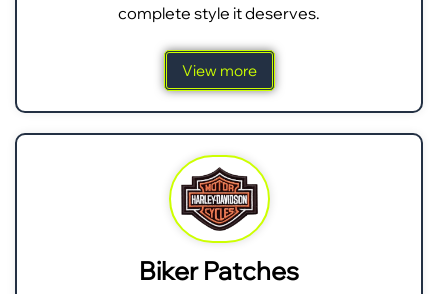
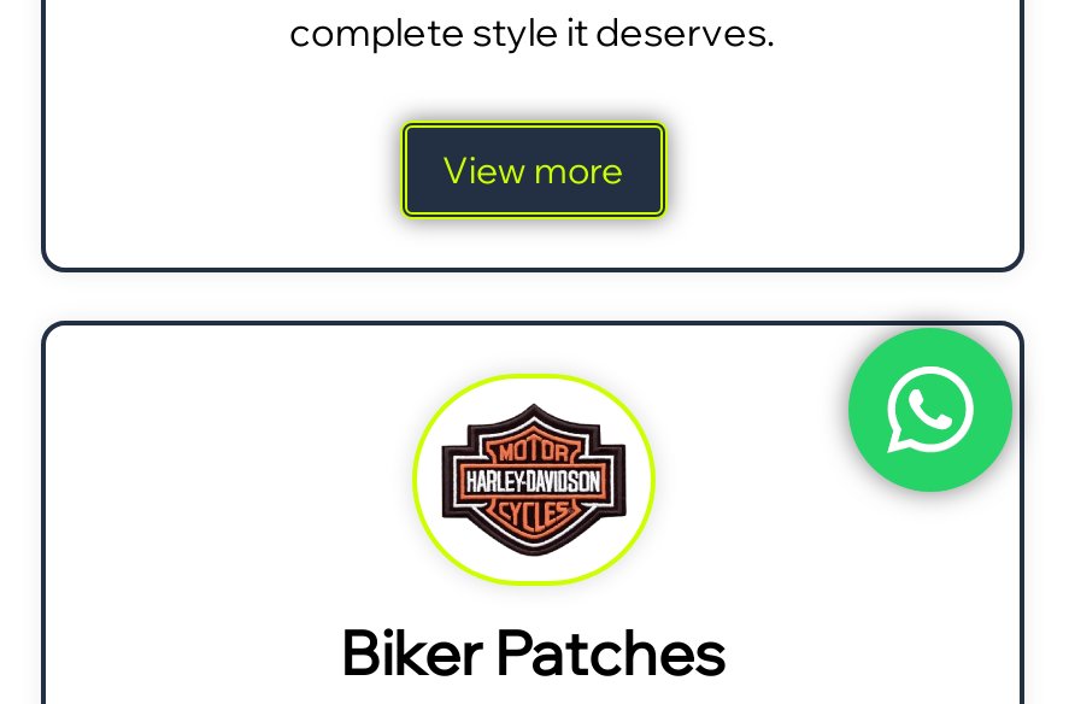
+ [image]
